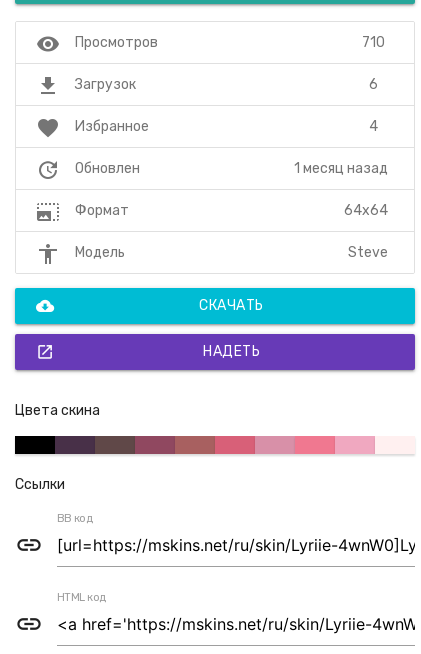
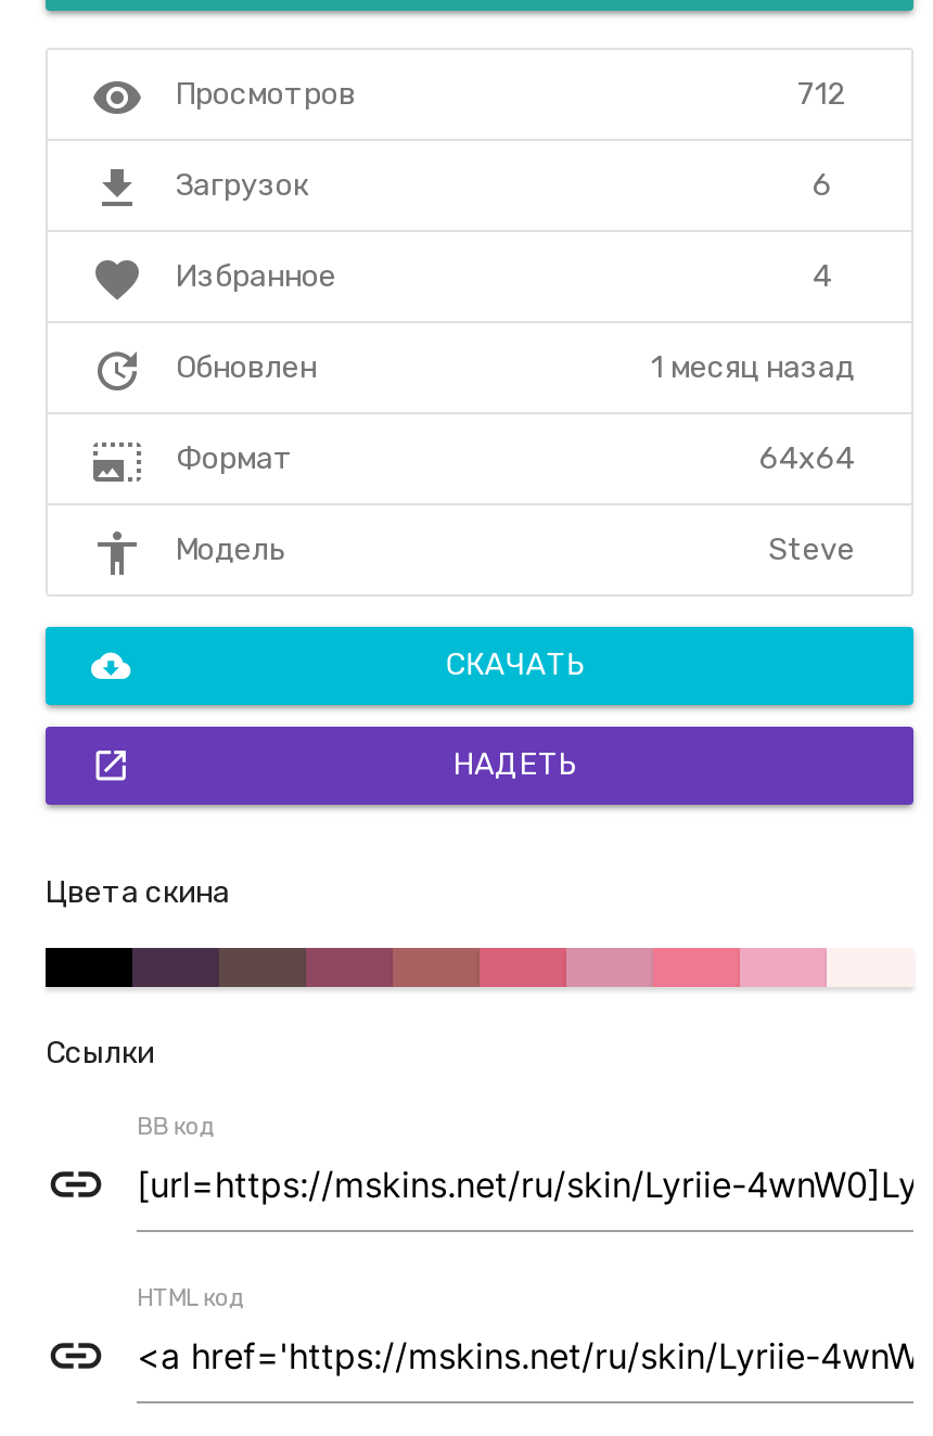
- 710
+ 712
